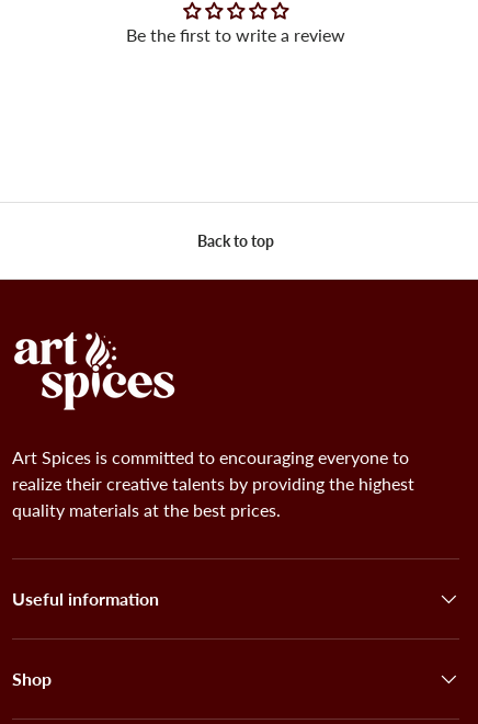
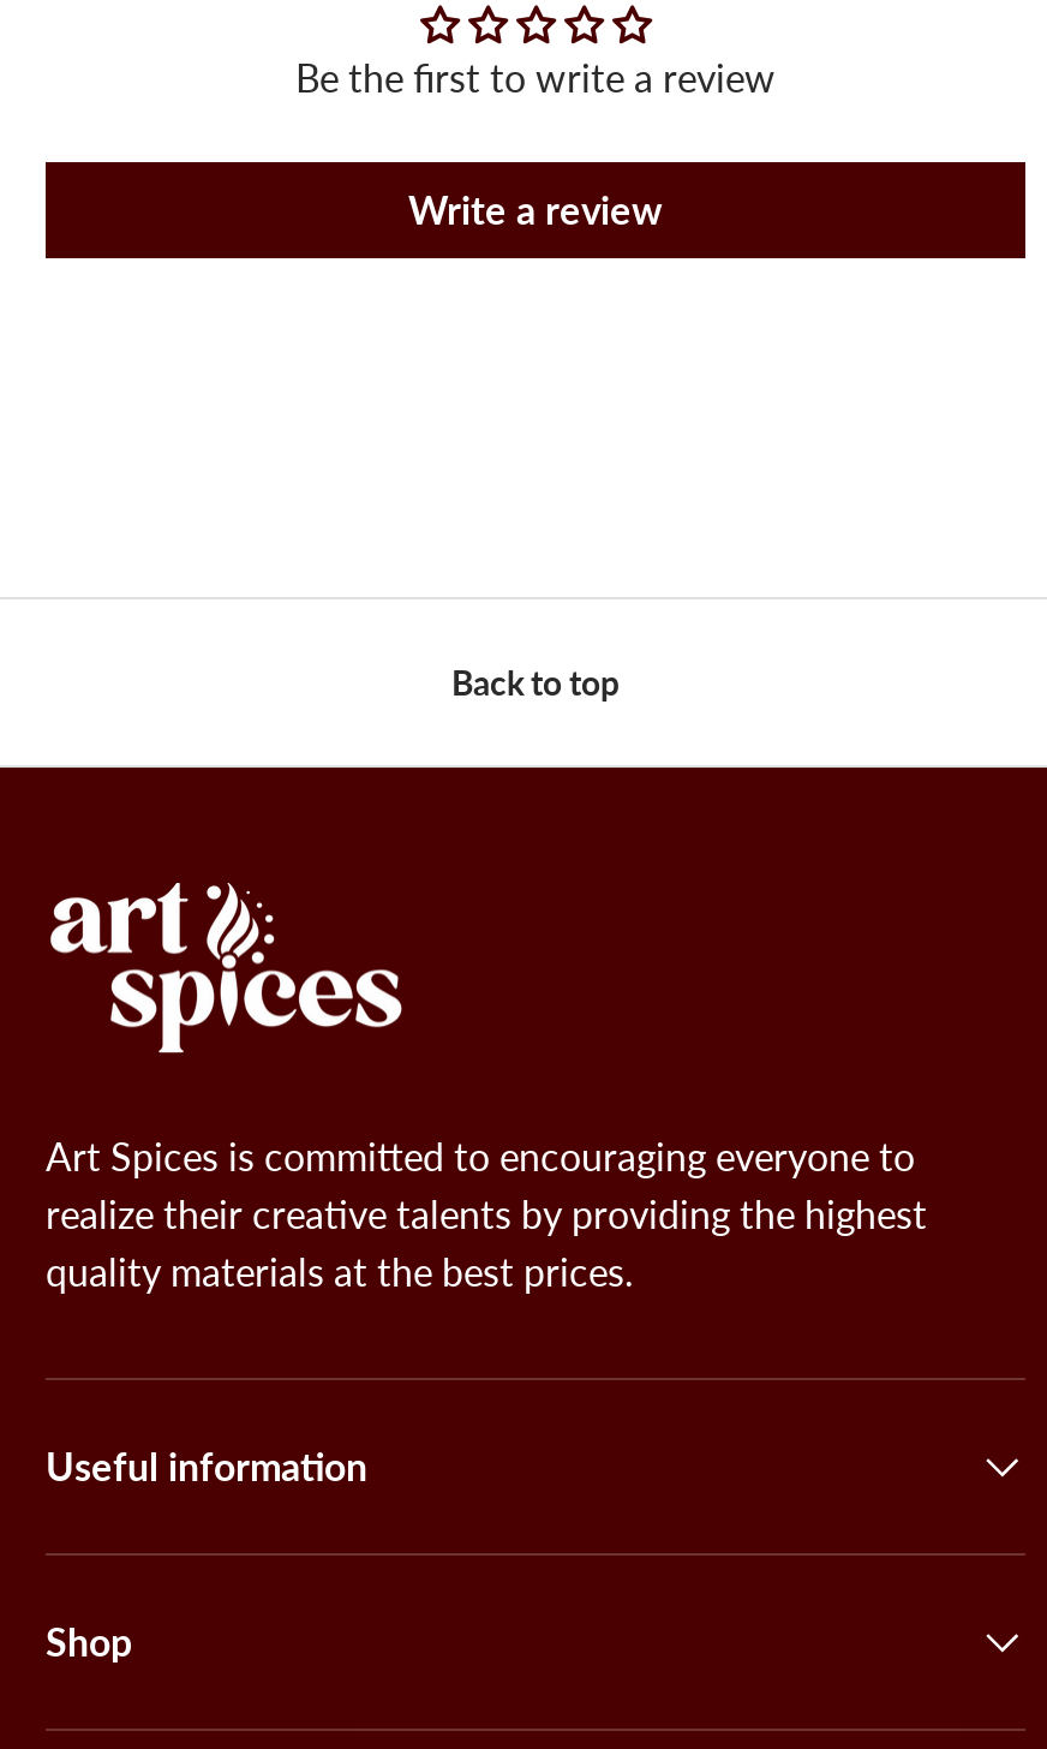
+ Write a review
